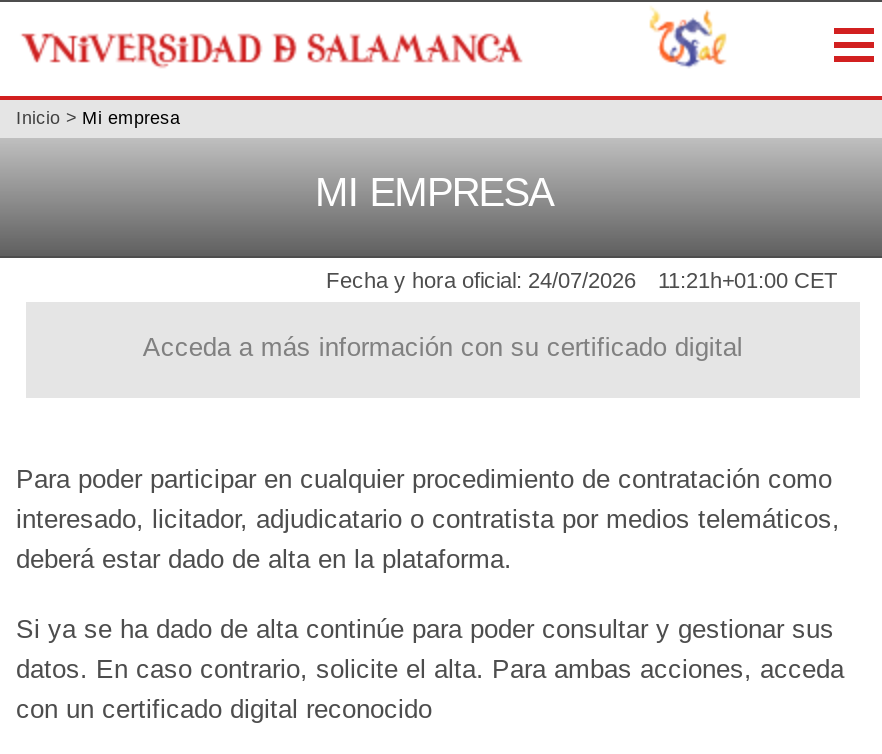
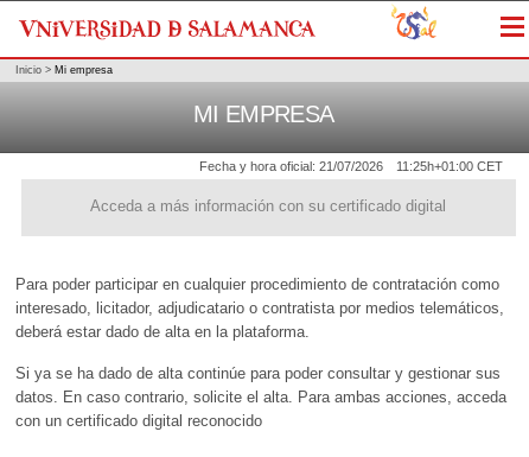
- Fecha y hora oficial: 24/07/2026
+ Fecha y hora oficial: 21/07/2026

- 11:21h+01:00 CET
+ 11:25h+01:00 CET
